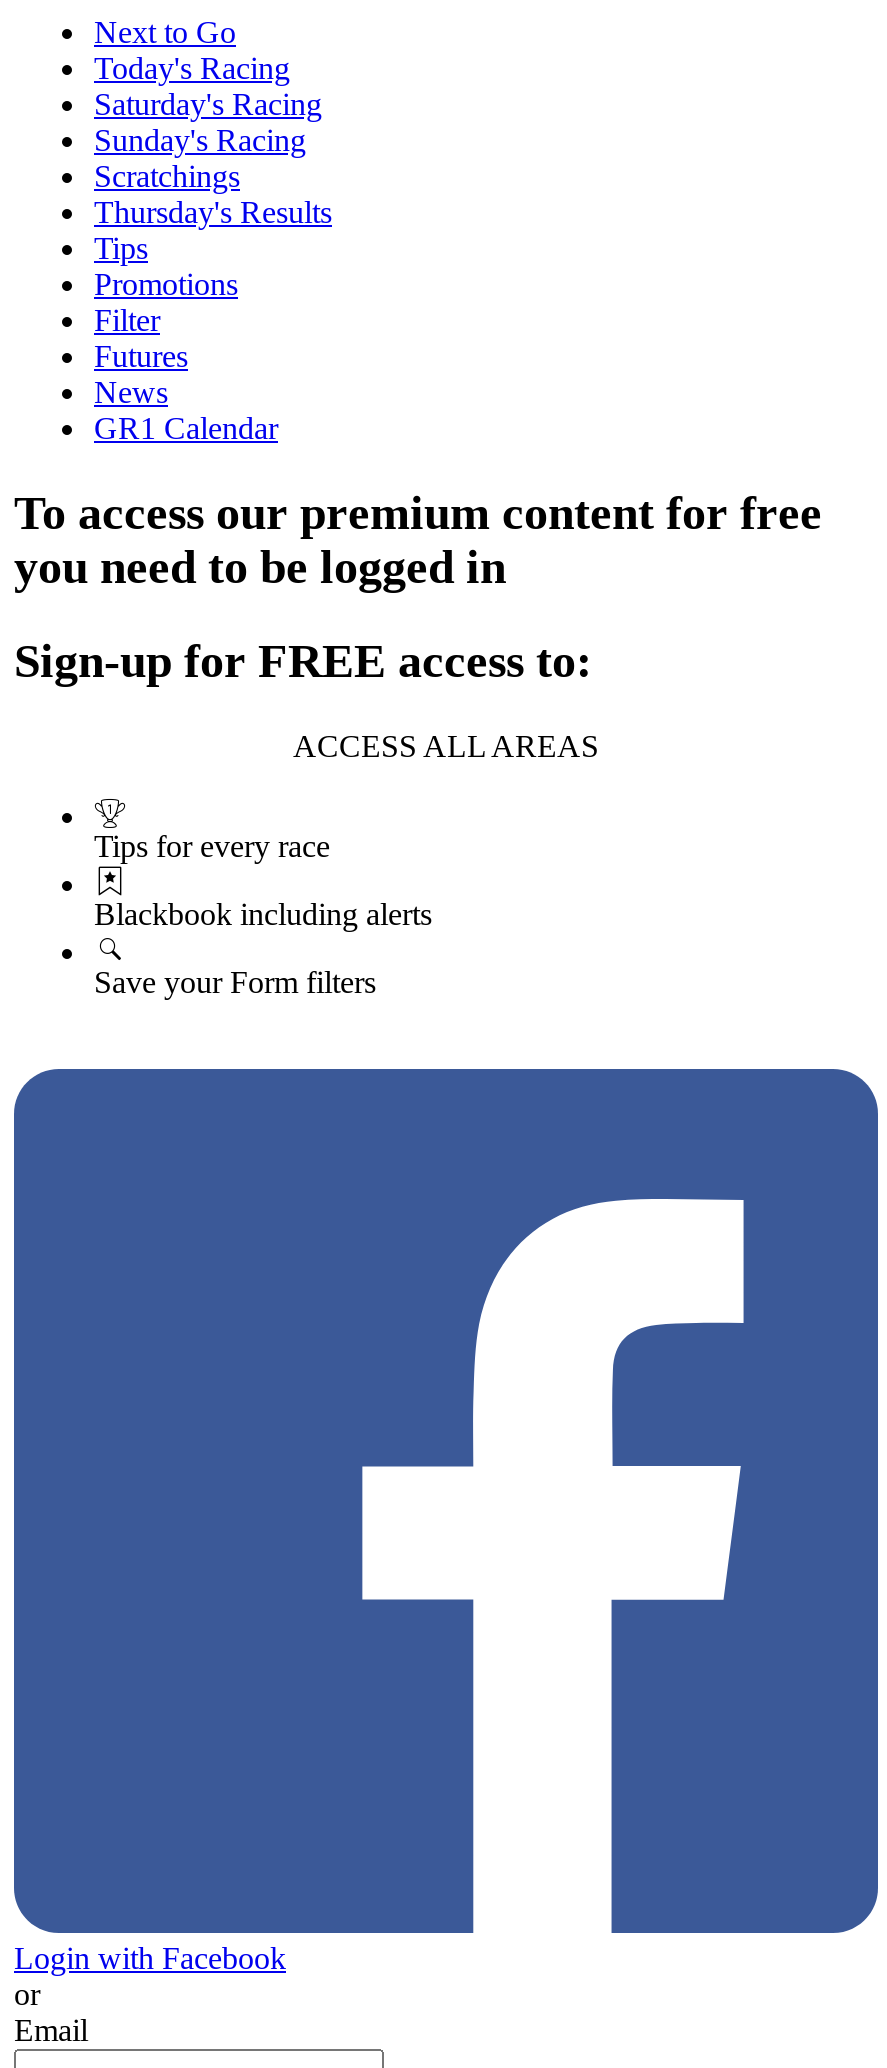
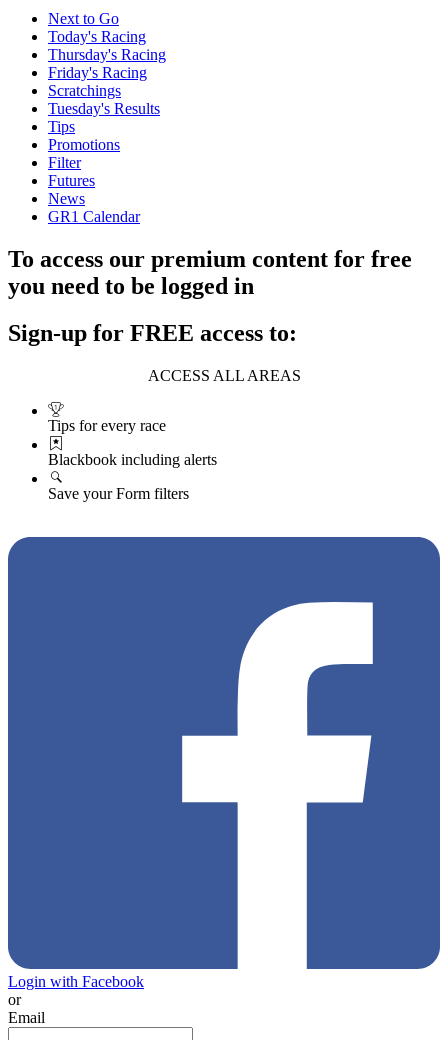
- Saturday's Racing
+ Thursday's Racing

- Sunday's Racing
+ Friday's Racing

- Thursday's Results
+ Tuesday's Results
